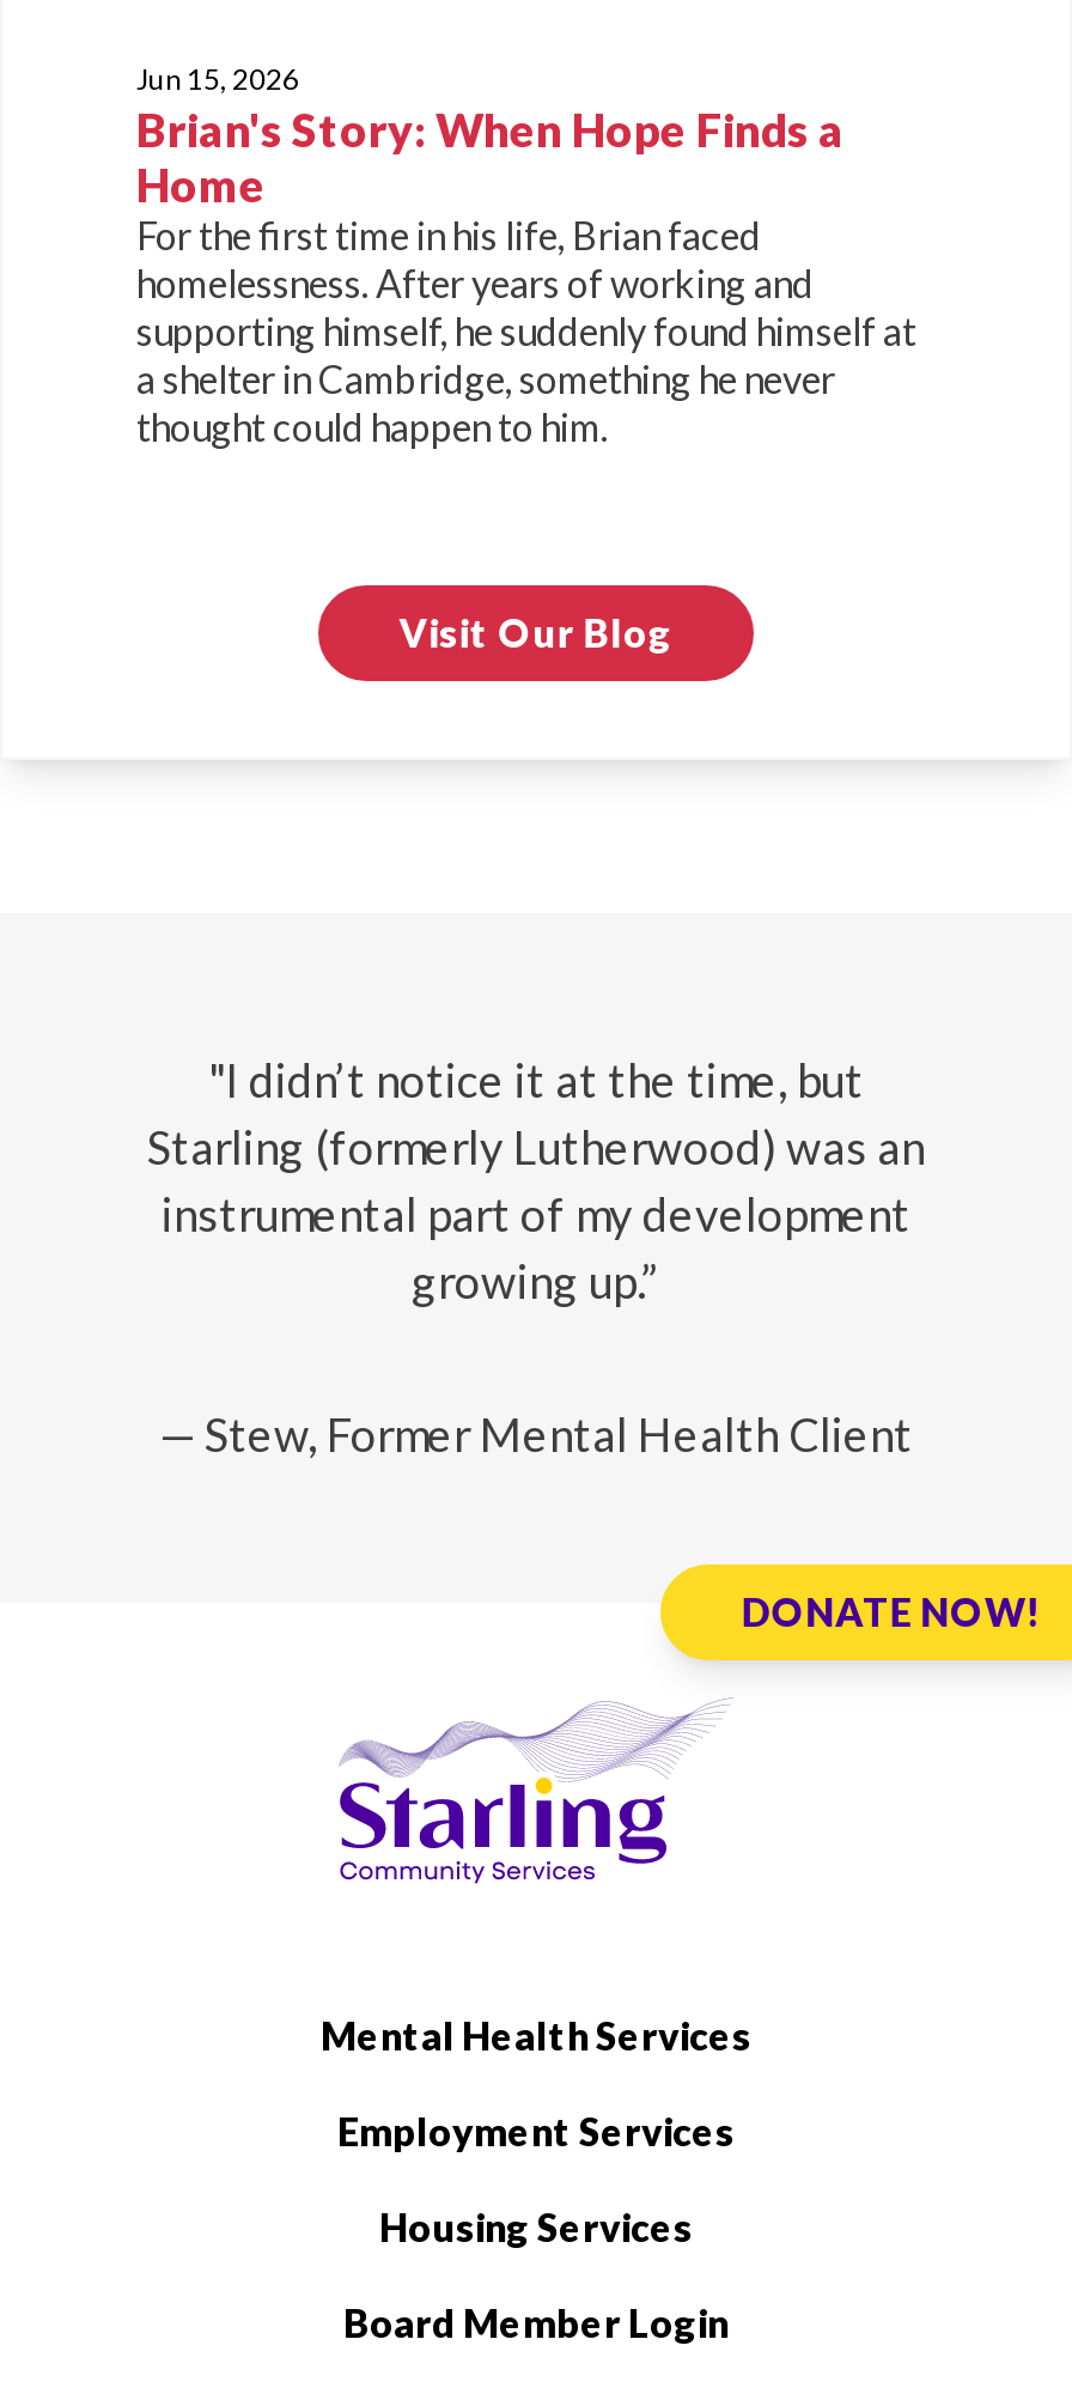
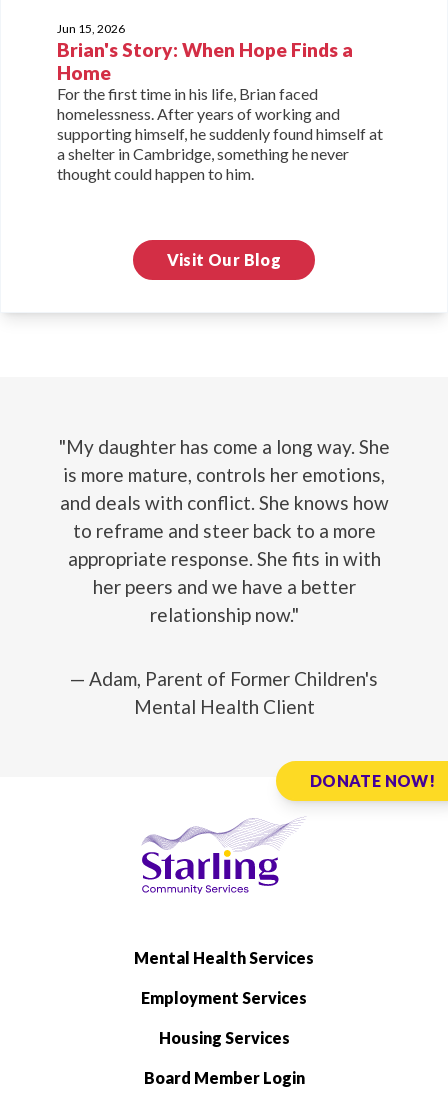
- "I didn’t notice it at the time, but
- Starling (formerly Lutherwood) was an
- instrumental part of my development
- growing up.”
+ "My daughter has come a long way. She
+ is more mature, controls her emotions,
+ and deals with conflict. She knows how
+ to reframe and steer back to a more
+ appropriate response. She fits in with
+ her peers and we have a better
+ relationship now."

- — Stew, Former Mental Health Client
+ — Adam, Parent of Former Children's
+ Mental Health Client
